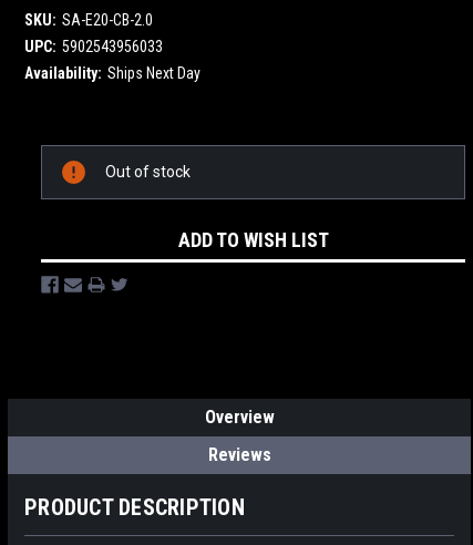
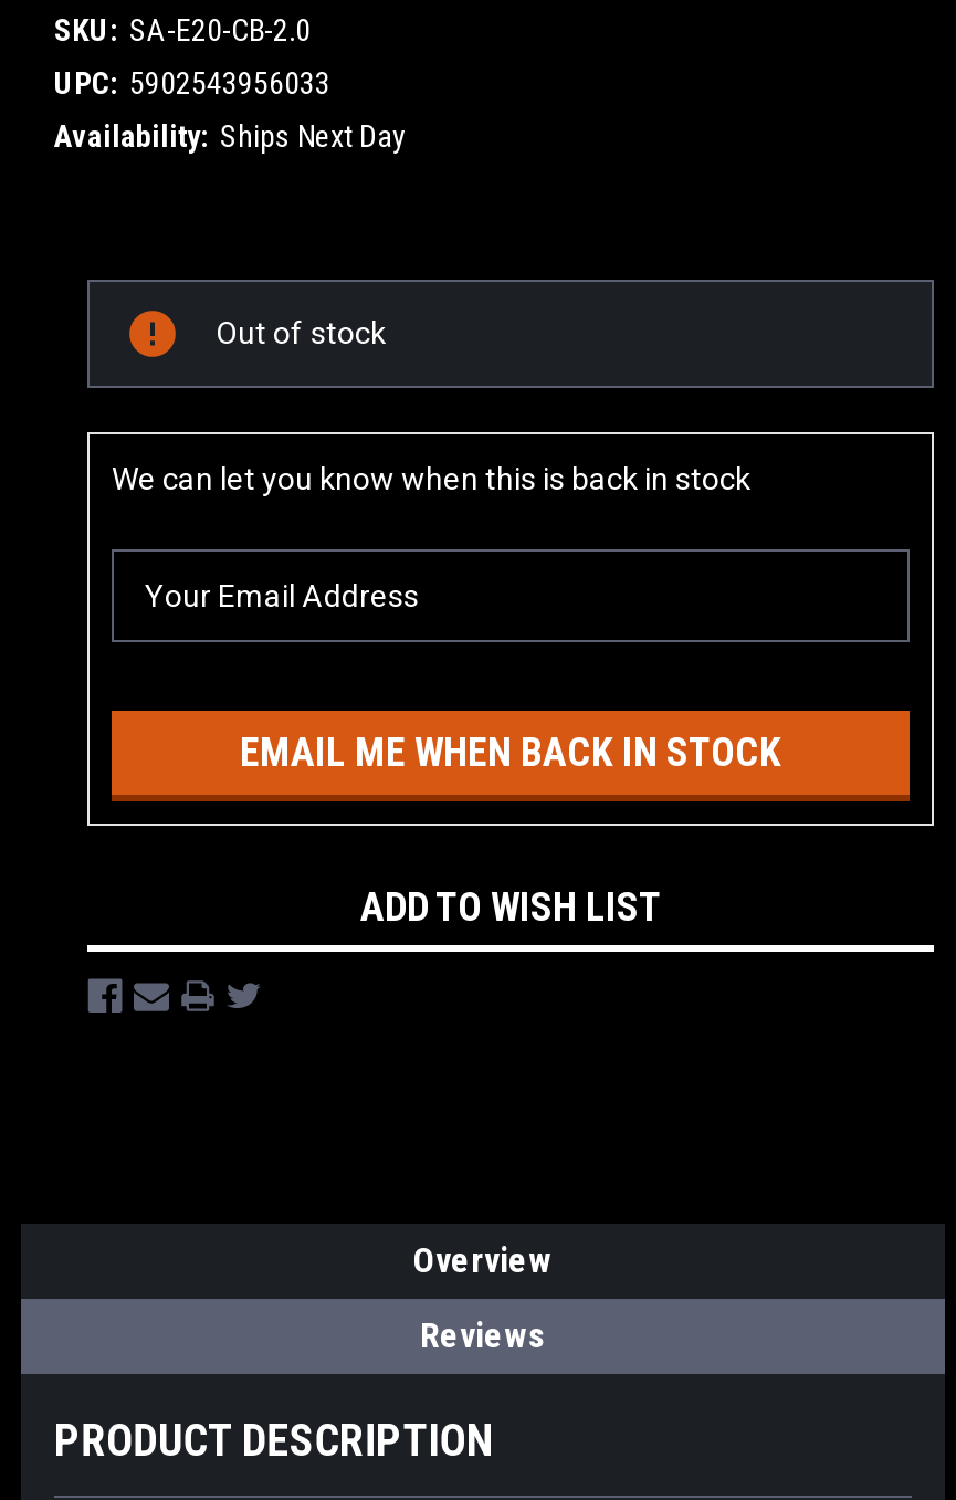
+ [image]
+ We can let you know when this is back in stock

+ EMAIL ME WHEN BACK IN STOCK
